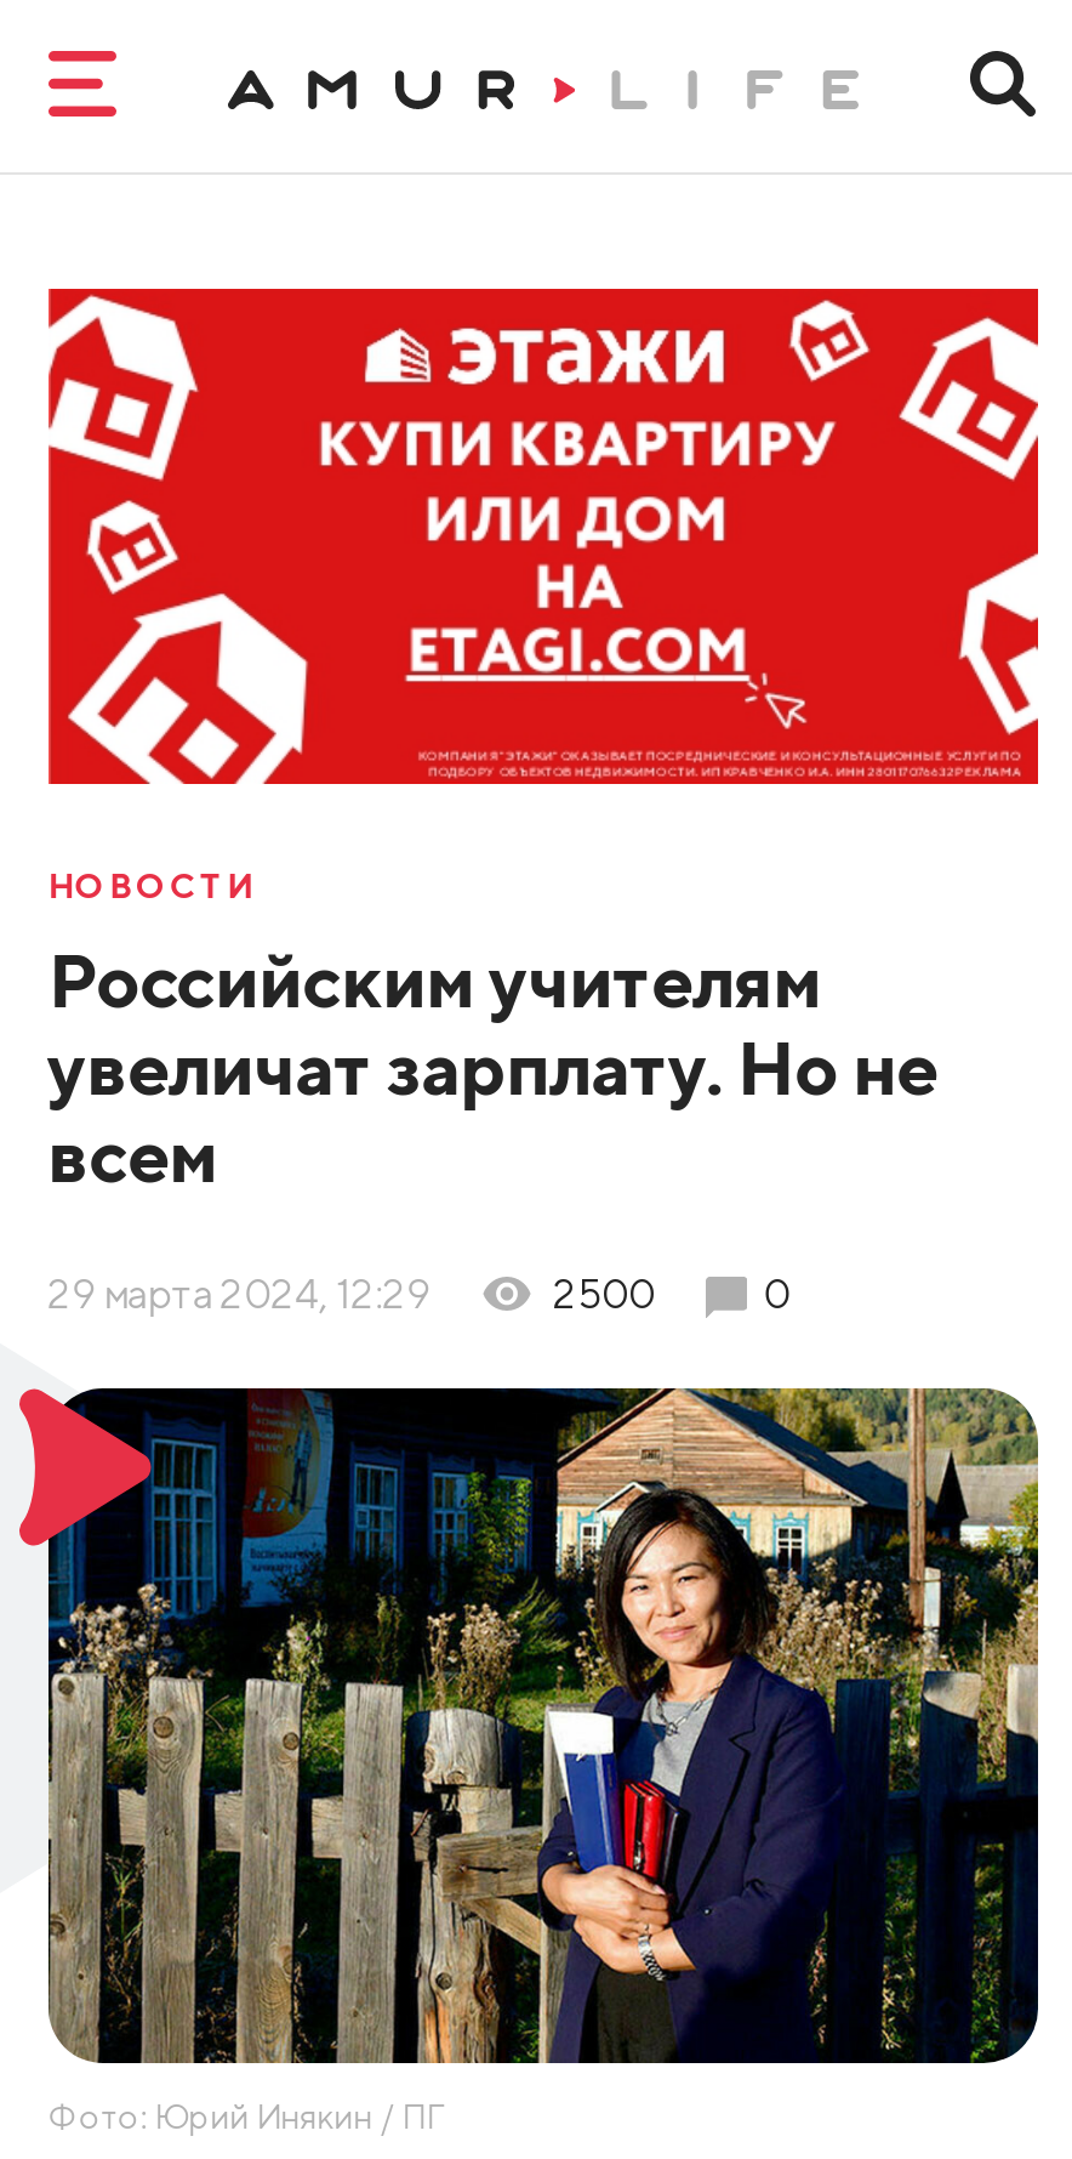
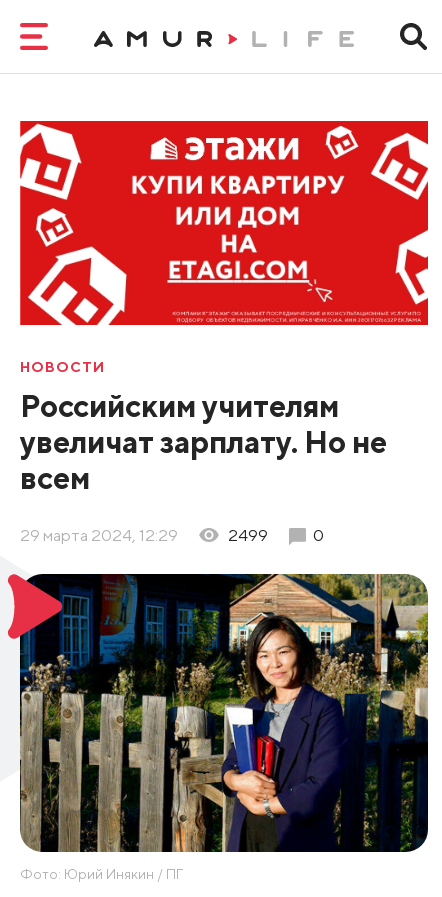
- 2500
+ 2499
